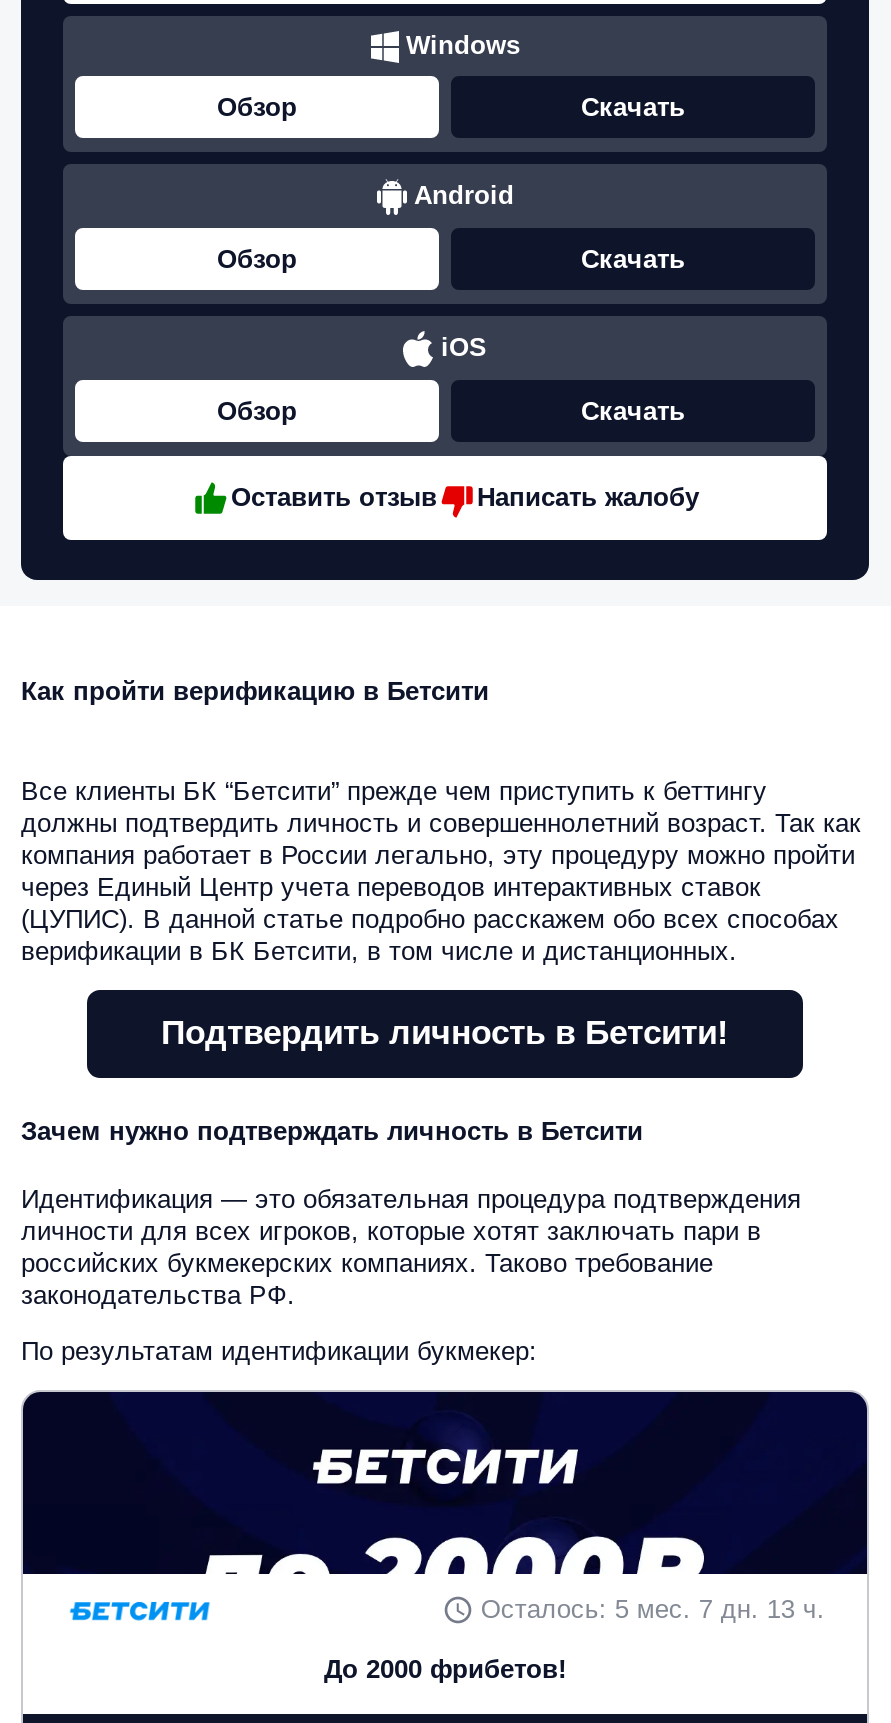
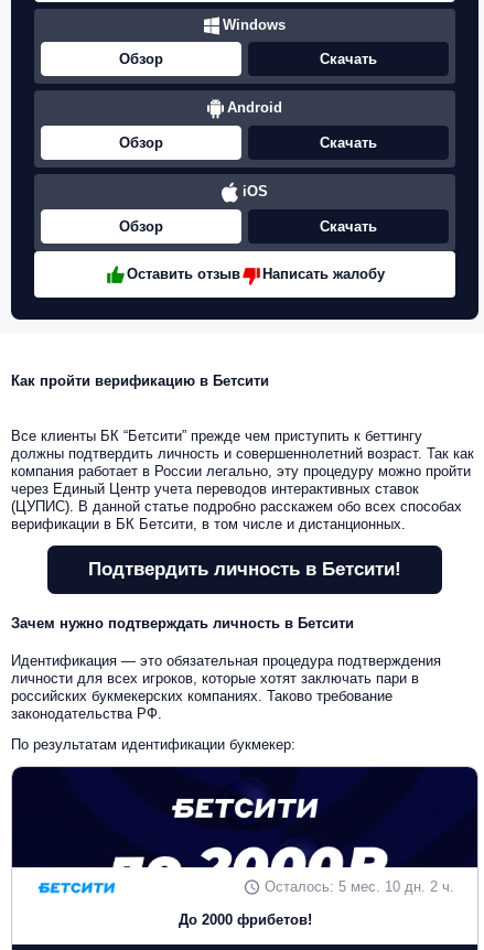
- Осталось: 5 мес. 7 дн. 13 ч.
+ Осталось: 5 мес. 10 дн. 2 ч.
